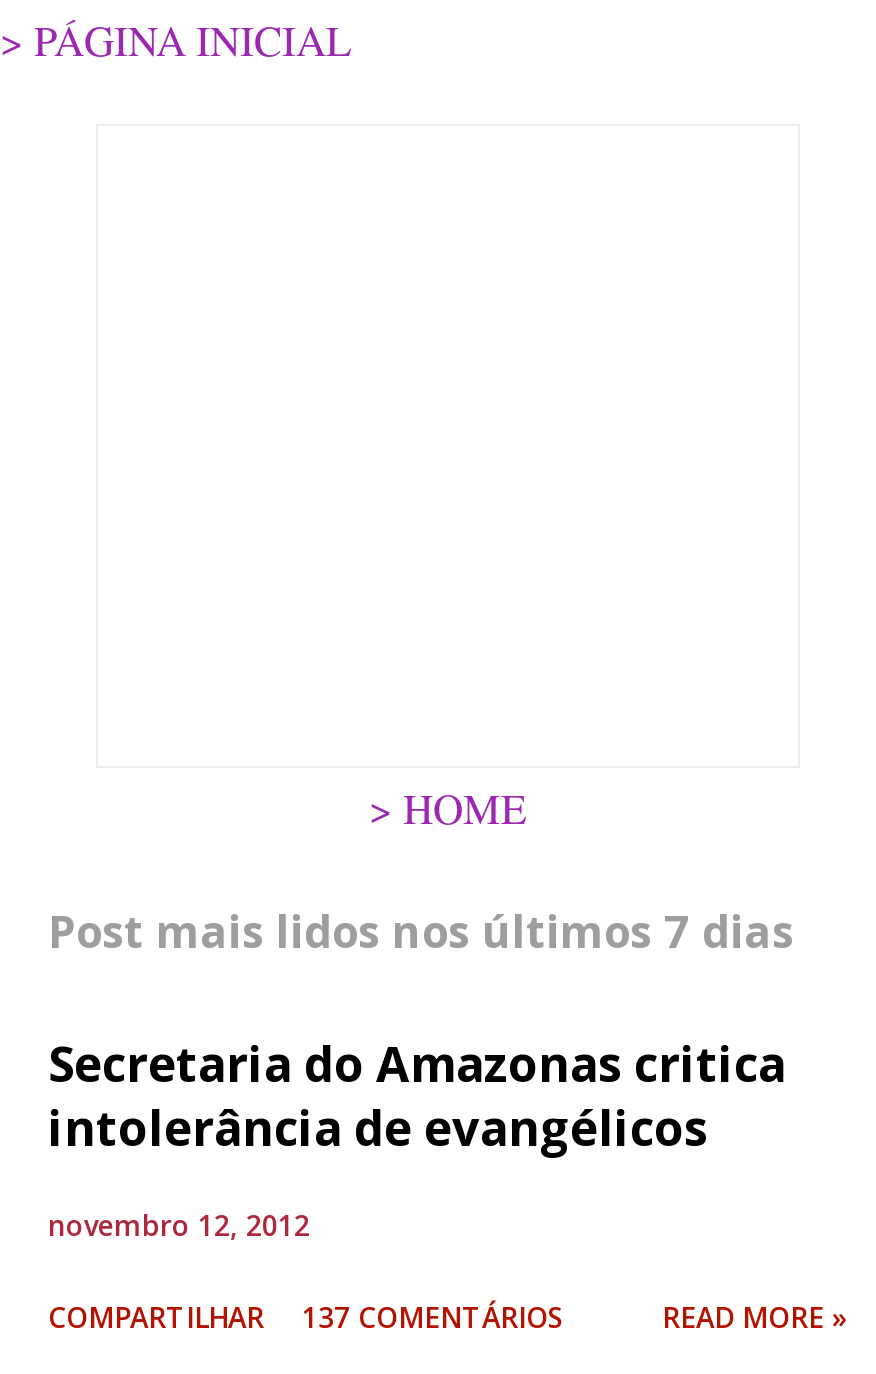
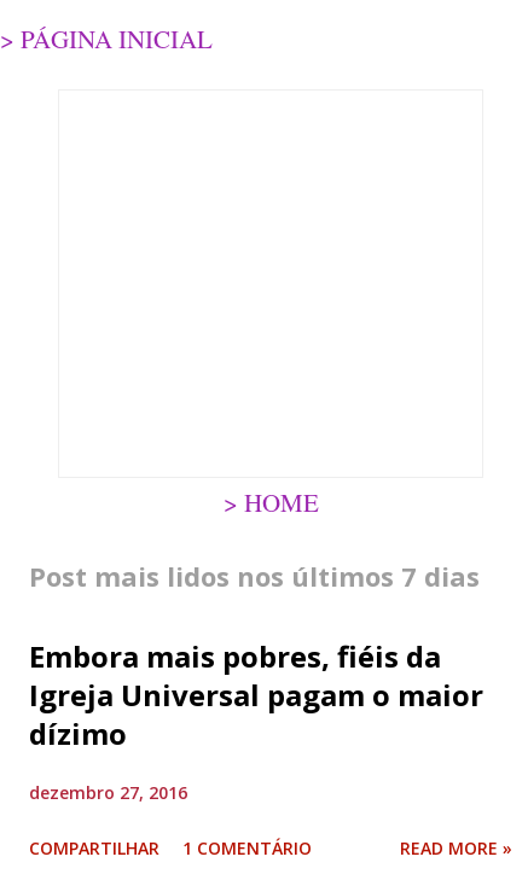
- Secretaria do Amazonas critica
- intolerância de evangélicos
+ Embora mais pobres, fiéis da
+ Igreja Universal pagam o maior
+ dízimo

- novembro 12, 2012
+ dezembro 27, 2016

- COMPARTILHAR 137 COMENTÁRIOS
+ COMPARTILHAR 1 COMENTÁRIO
